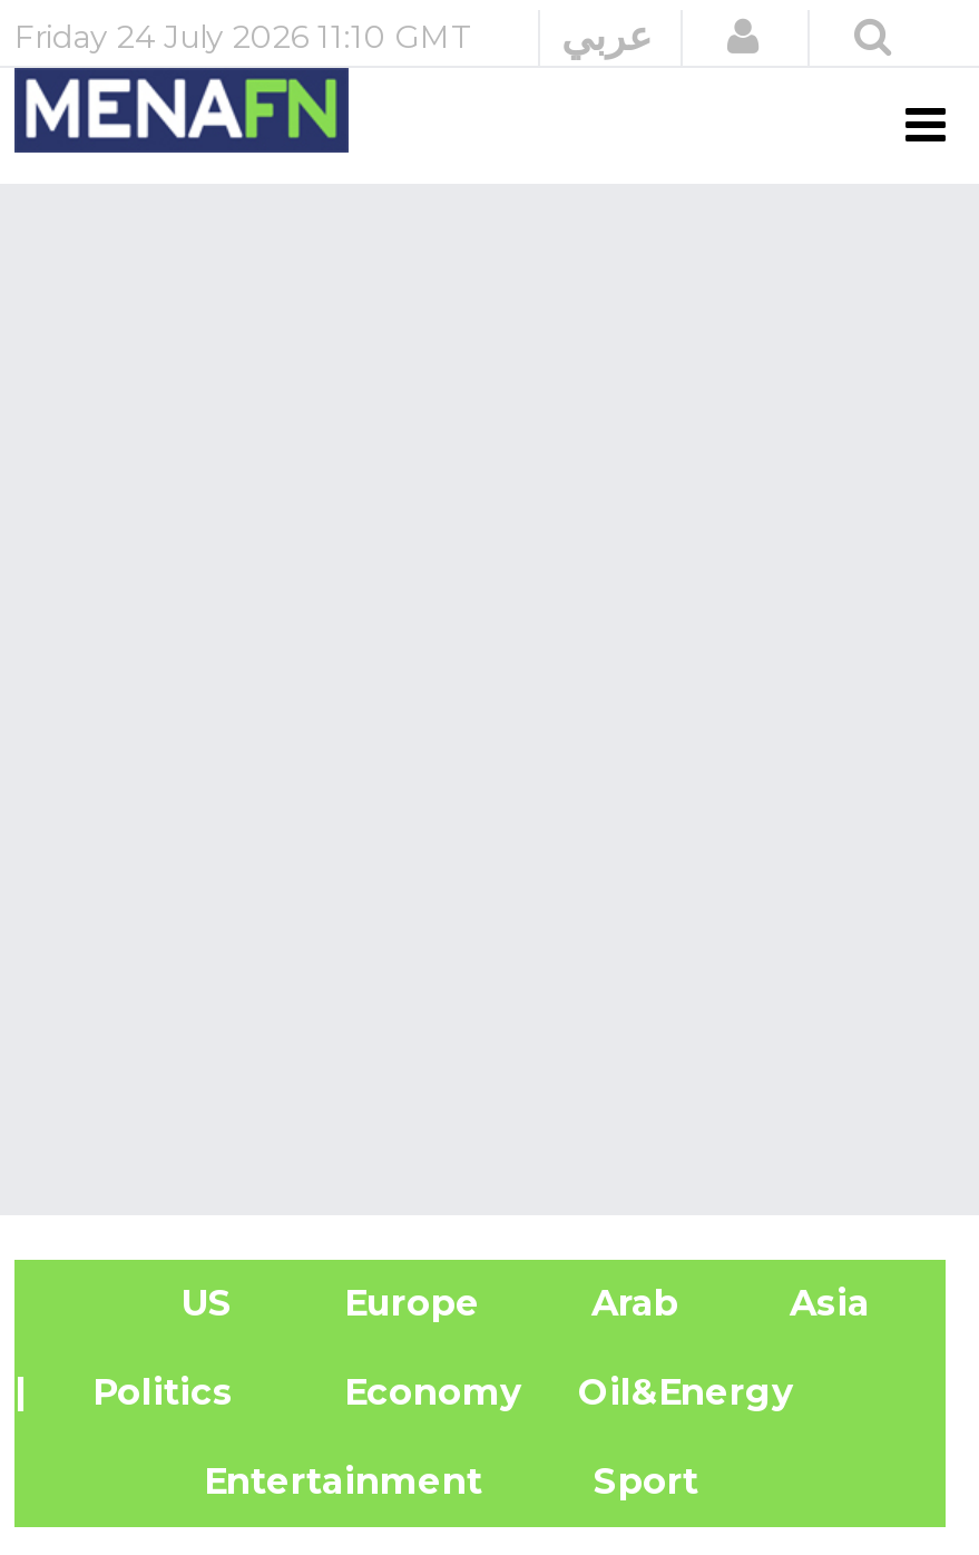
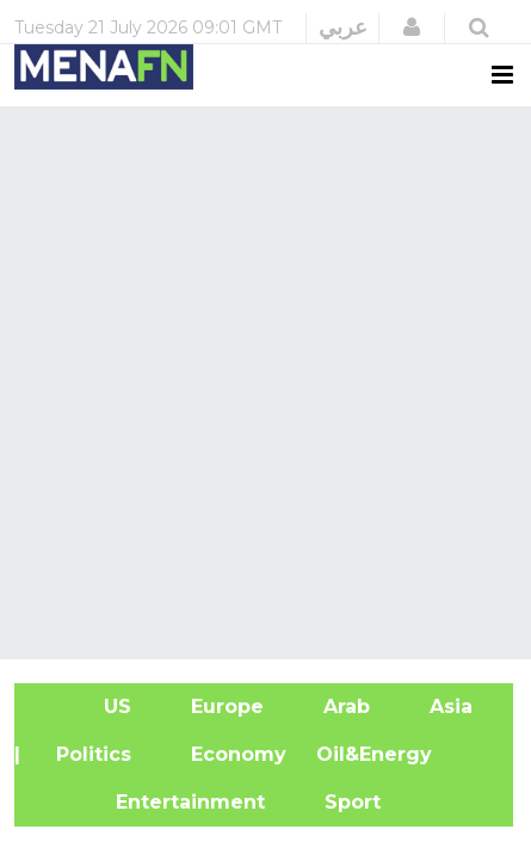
- Friday 24 July 2026 11:10 GMT
+ Tuesday 21 July 2026 09:01 GMT
